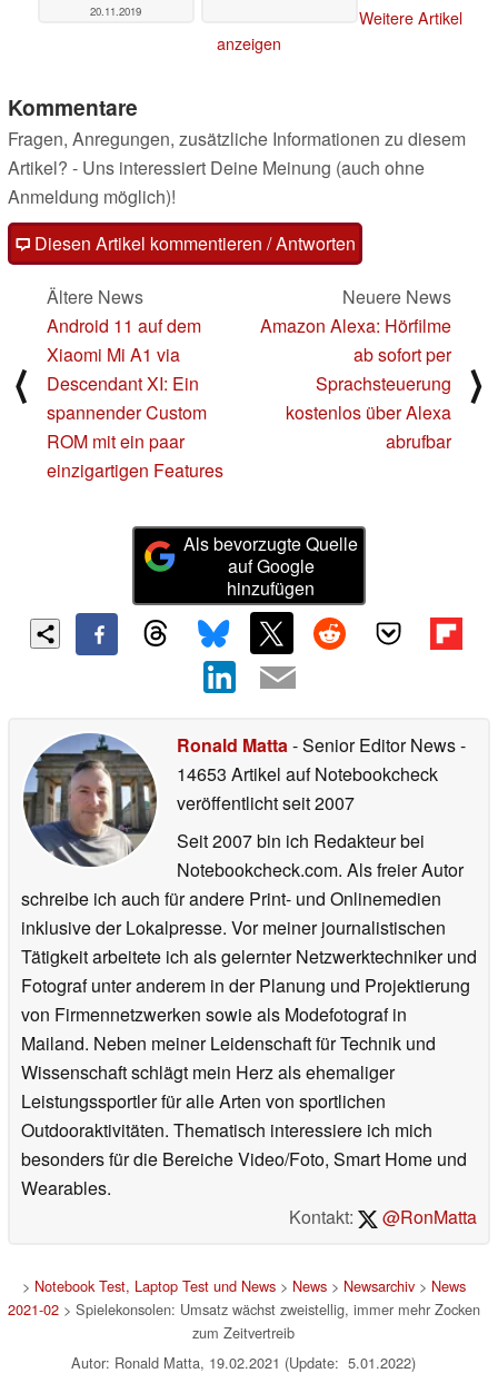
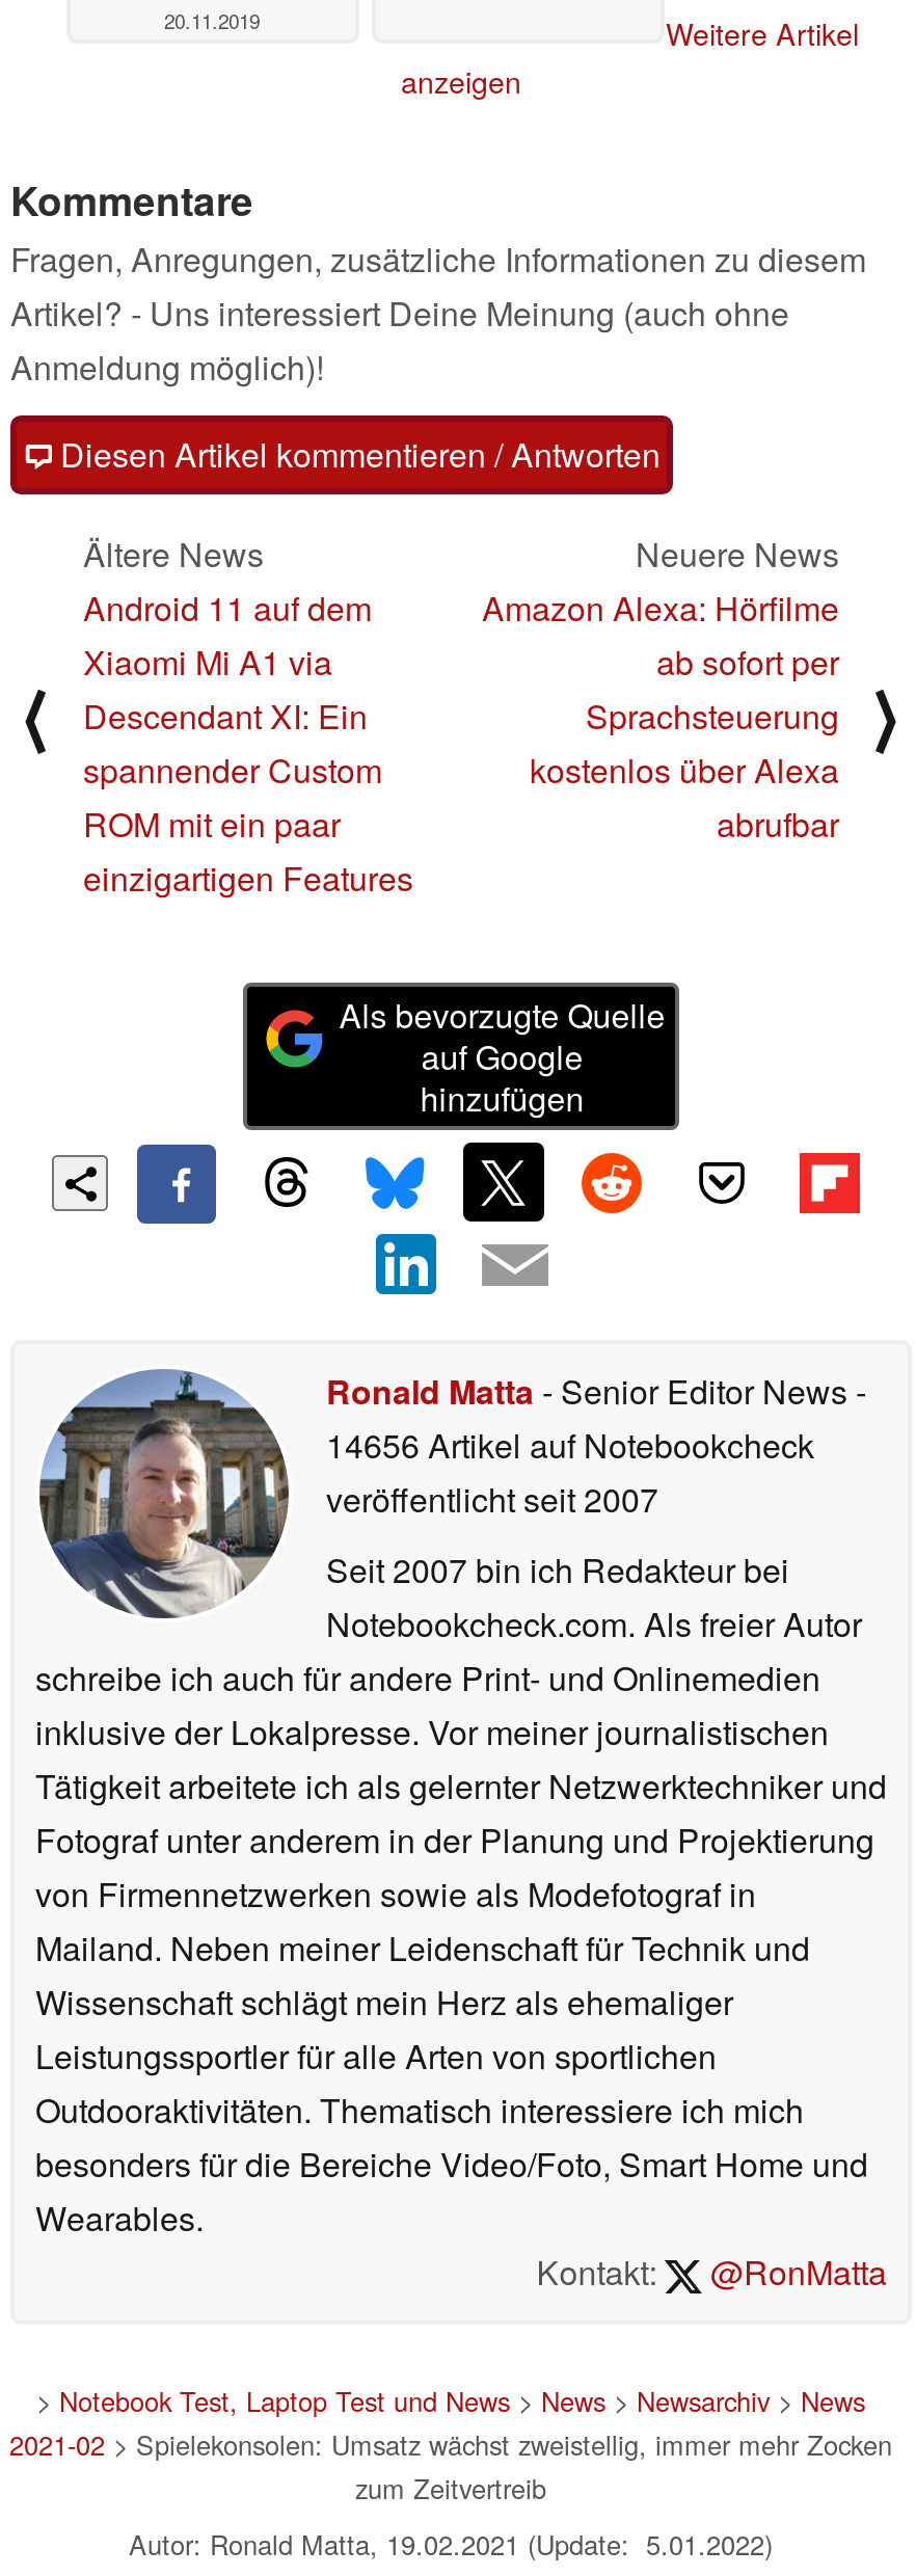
- 14653 Artikel auf Notebookcheck
+ 14656 Artikel auf Notebookcheck
